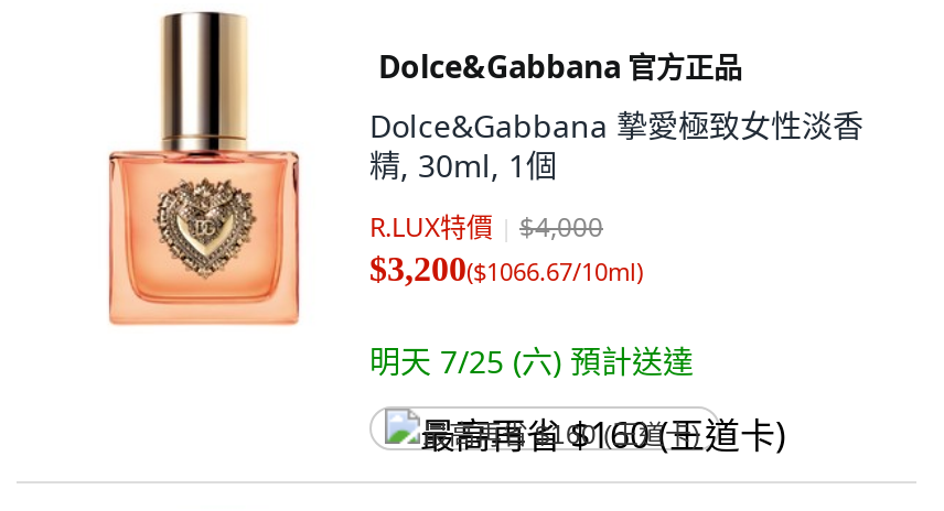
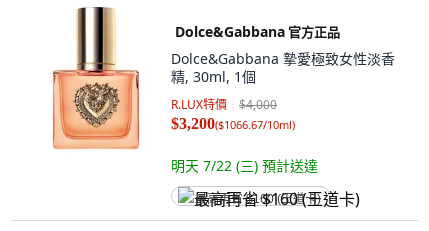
- 明天 7/25 (六)預計送達
+ 明天 7/22 (三)預計送達
